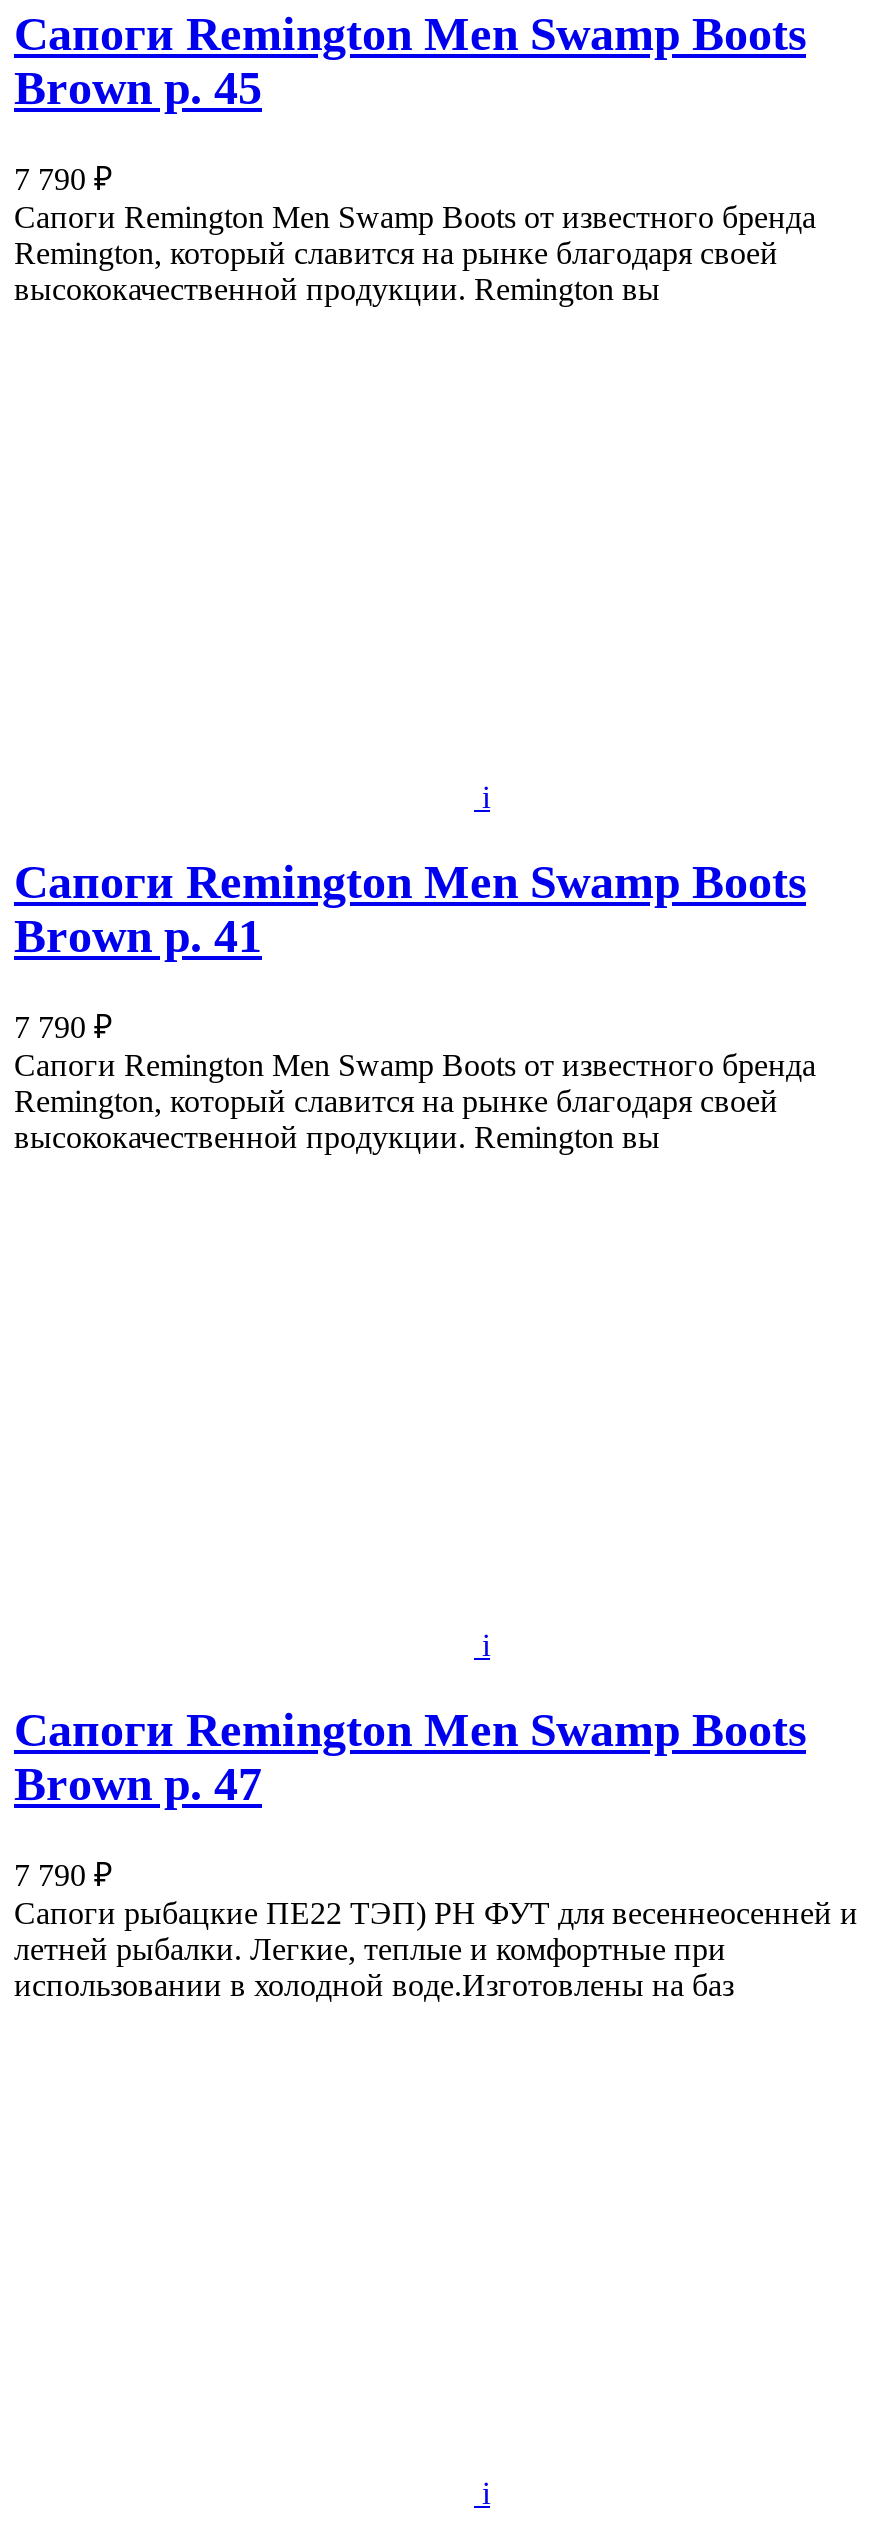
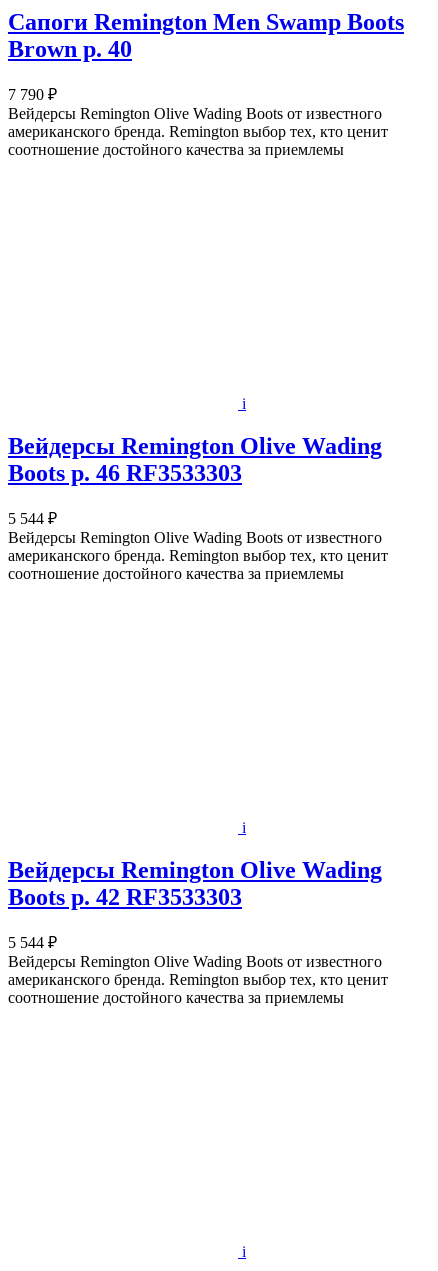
- Вrown р. 45
+ Вrown р. 40

- Сапоги Remington Men Swamp Boots от известного бренда
- Remington, который славится на рынке благодаря своей
- высококачественной продукции. Remington вы
+ Вейдерсы Remington Olive Wading Boots от известного
+ американского бренда. Remington выбор тех, кто ценит
+ соотношение достойного качества за приемлемы

- Сапоги Remington Men Swamp Boots
- Вrown р. 41
+ Вейдерсы Remington Olive Wading
+ Boots р. 46 RF3533303

- 7 790 ₽
- Сапоги Remington Men Swamp Boots от известного бренда
- Remington, который славится на рынке благодаря своей
- высококачественной продукции. Remington вы
+ 5 544 ₽
+ Вейдерсы Remington Olive Wading Boots от известного
+ американского бренда. Remington выбор тех, кто ценит
+ соотношение достойного качества за приемлемы

- Сапоги Remington Men Swamp Boots
- Вrown р. 47
+ Вейдерсы Remington Olive Wading
+ Boots р. 42 RF3533303

- 7 790 ₽
- Сапоги рыбацкие ПЕ22 ТЭП) РН ФУТ для весеннеосенней и
- летней рыбалки. Легкие, теплые и комфортные при
- использовании в холодной воде.Изготовлены на баз
+ 5 544 ₽
+ Вейдерсы Remington Olive Wading Boots от известного
+ американского бренда. Remington выбор тех, кто ценит
+ соотношение достойного качества за приемлемы
